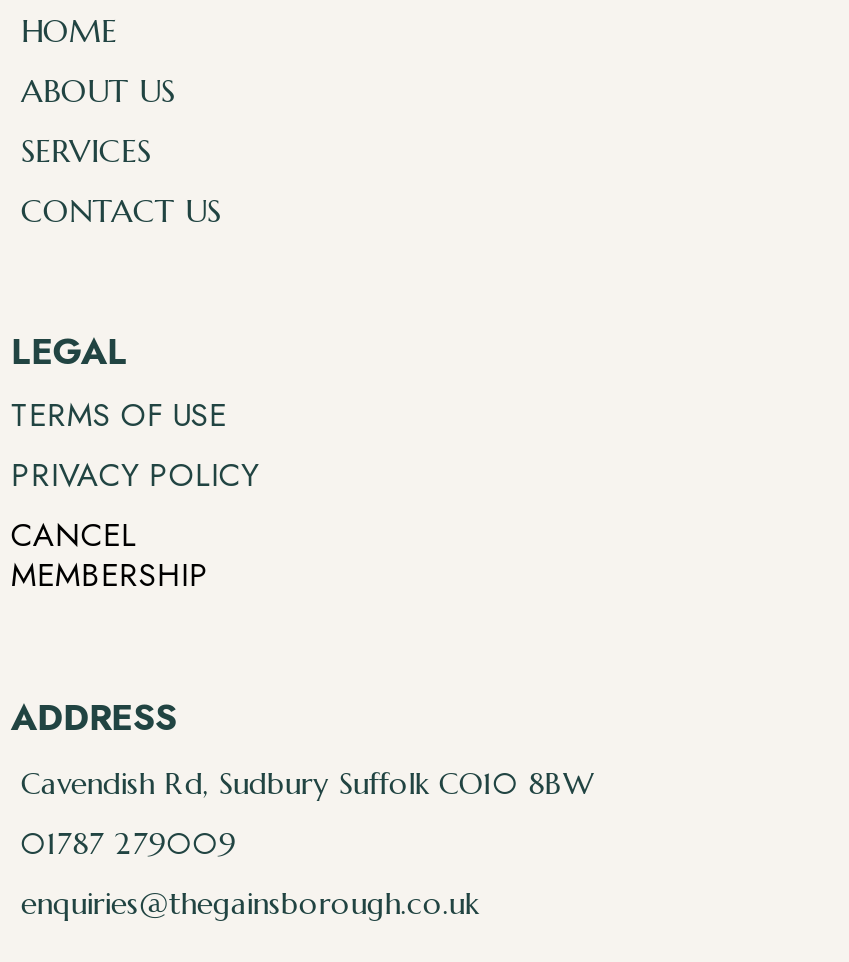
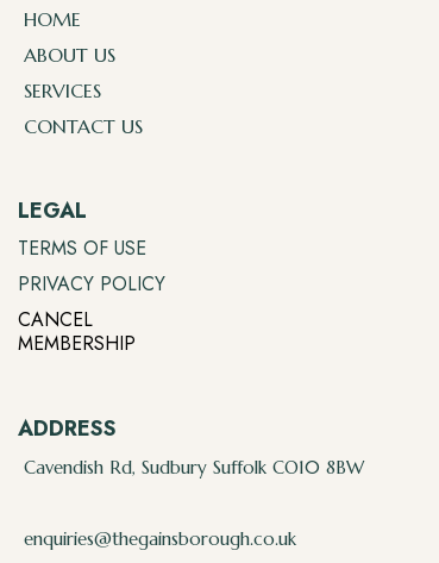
- 01787 279009
